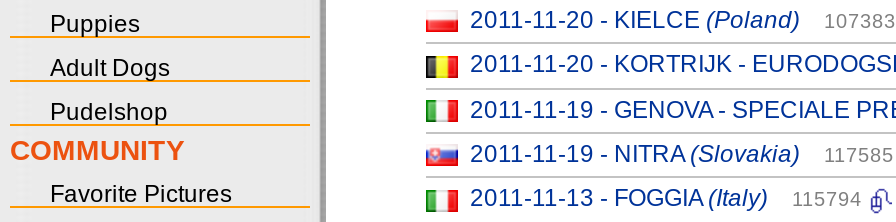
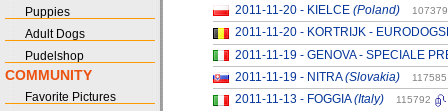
- 2011-11-20 - KIELCE (Poland) 107383
+ 2011-11-20 - KIELCE (Poland) 107379

- 2011-11-13 - FOGGIA (Italy) 115794
+ 2011-11-13 - FOGGIA (Italy) 115792
